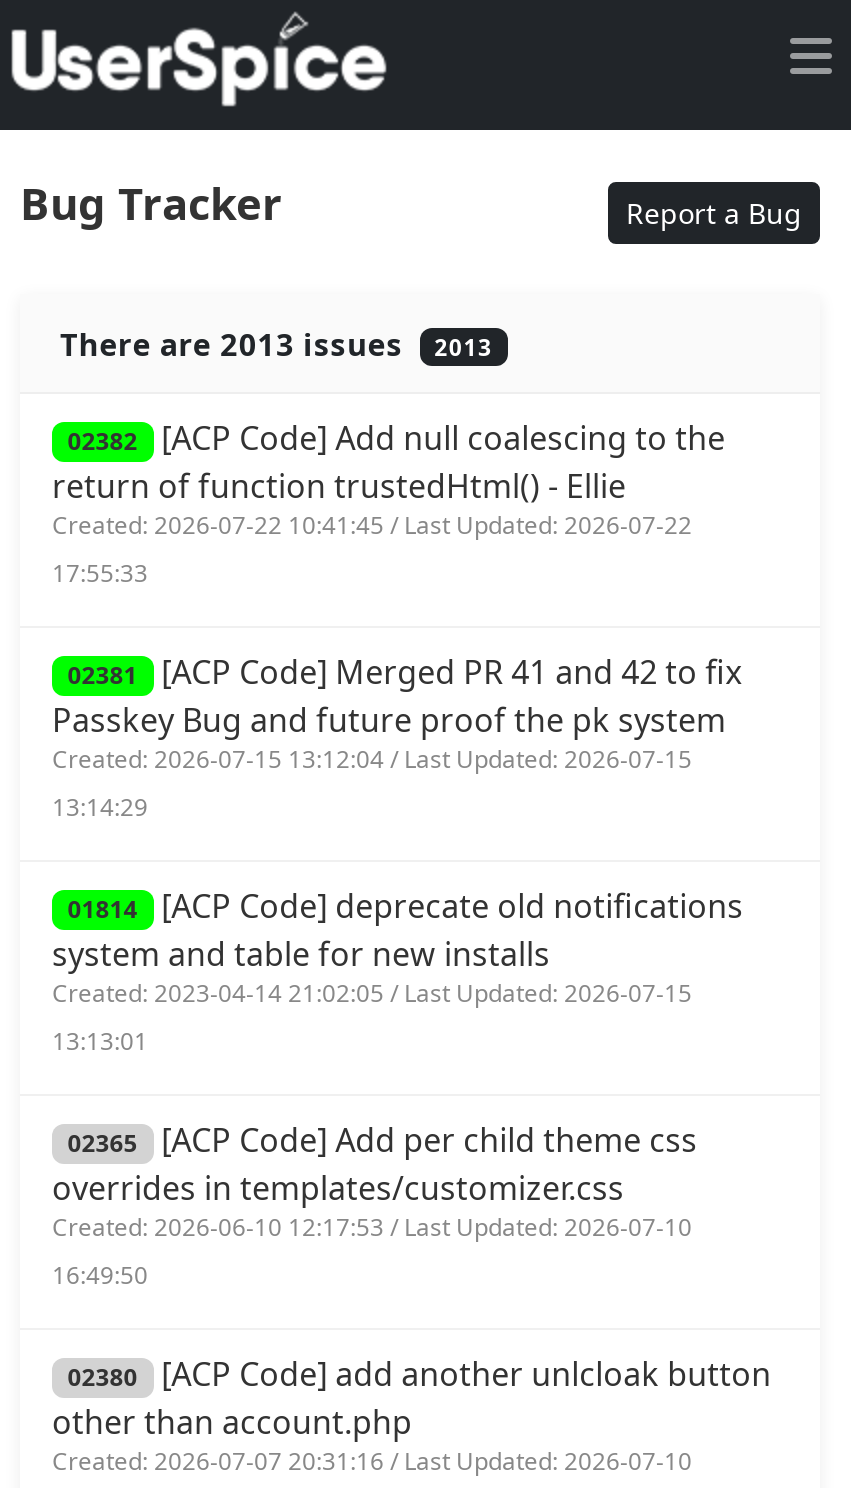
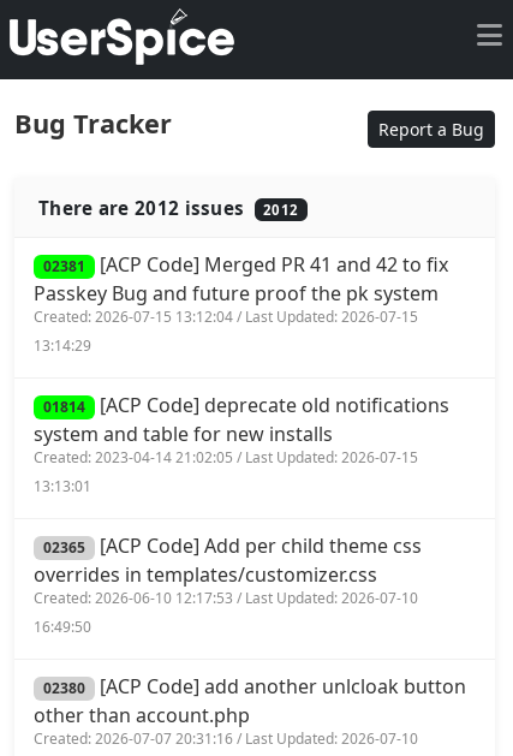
- There are 2013 issues
- 2013
- 02382 [ACP Code] Add null coalescing to the
- return of function trustedHtml() - Ellie
- Created: 2026-07-22 10:41:45 / Last Updated: 2026-07-22
- 17:55:33
+ There are 2012 issues
+ 2012
